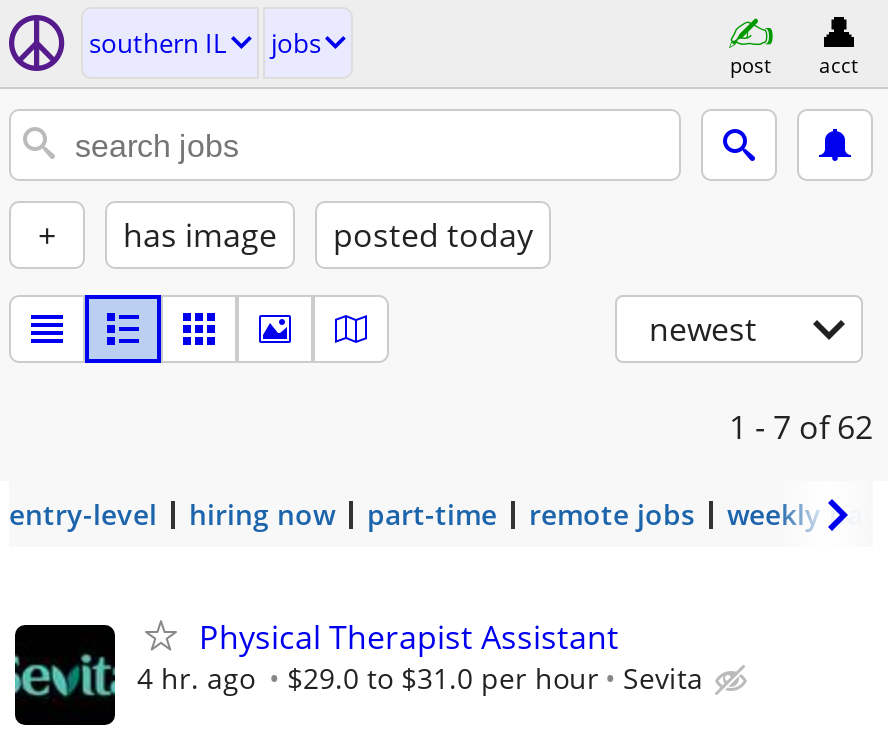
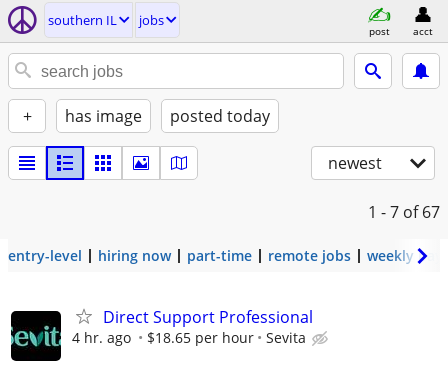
- 1 - 7 of 62
+ 1 - 7 of 67

- Physical Therapist Assistant
+ Direct Support Professional

- 4 hr. ago $29.0 to $31.0 per hour Sevita
+ 4 hr. ago $18.65 per hour Sevita
